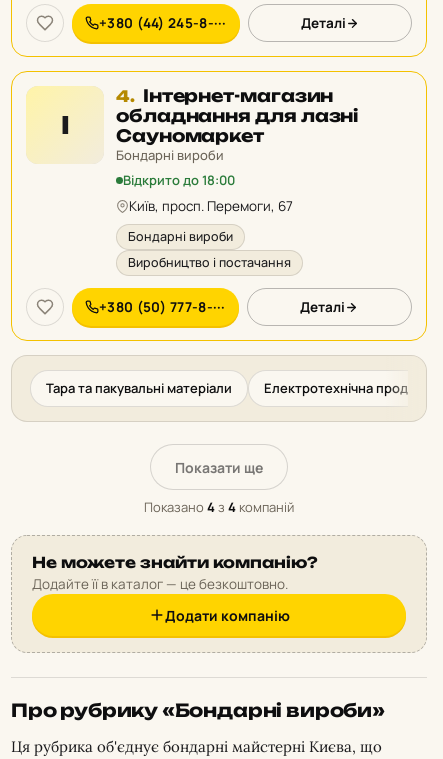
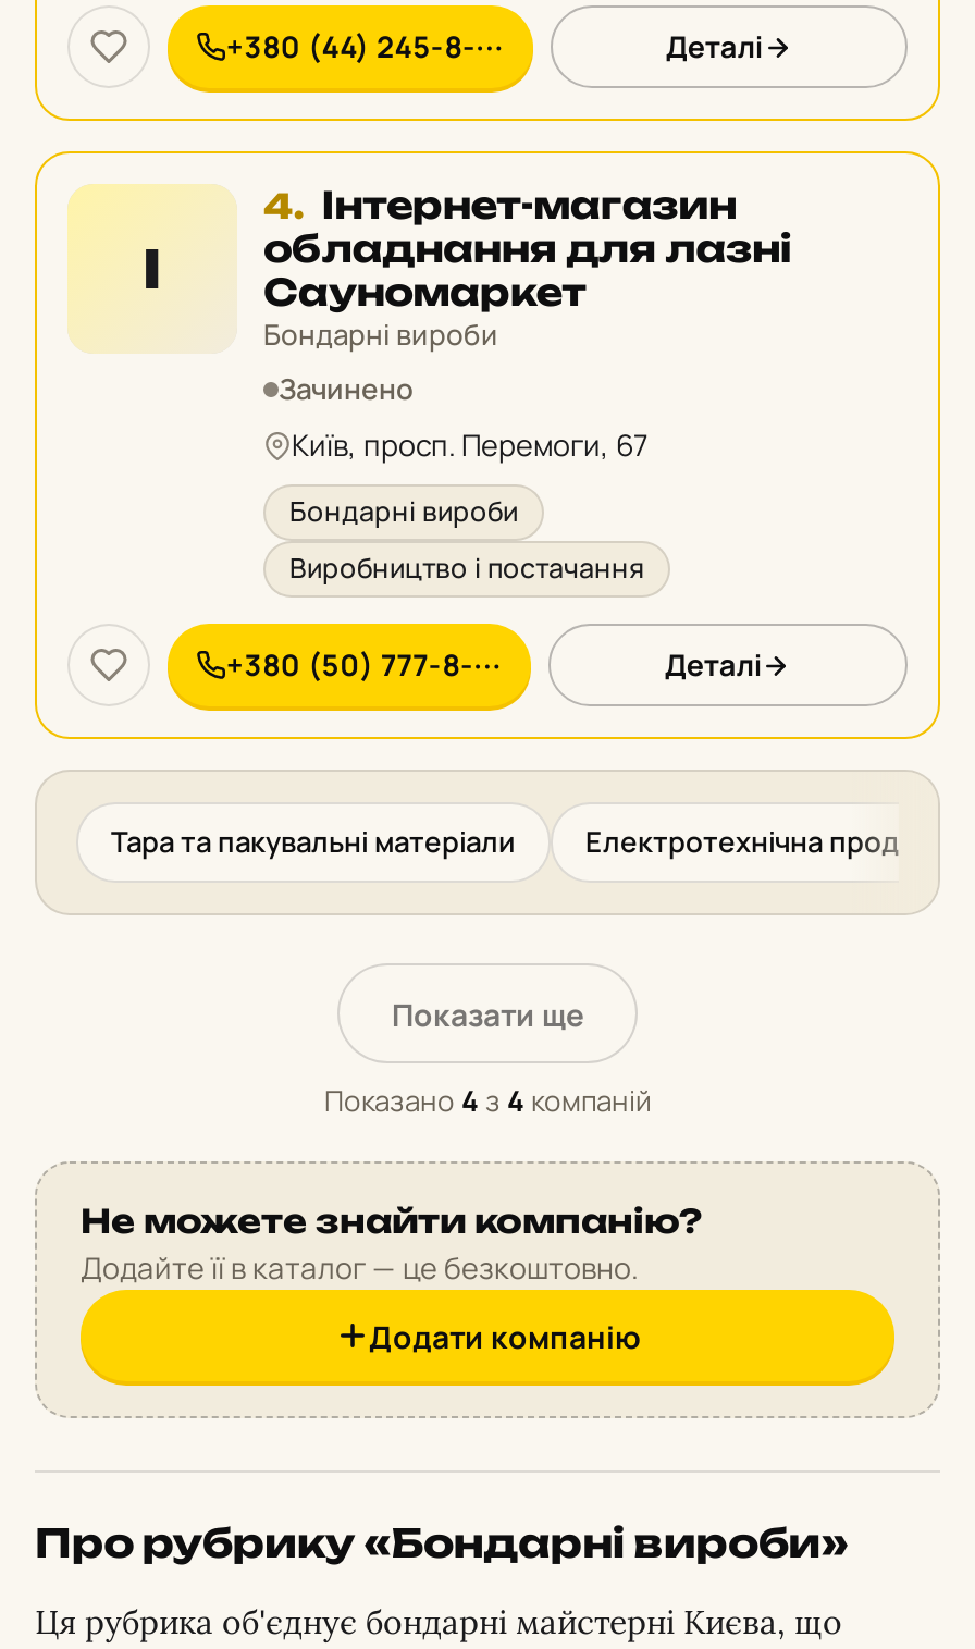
- Відкрито до 18:00
+ Зачинено
